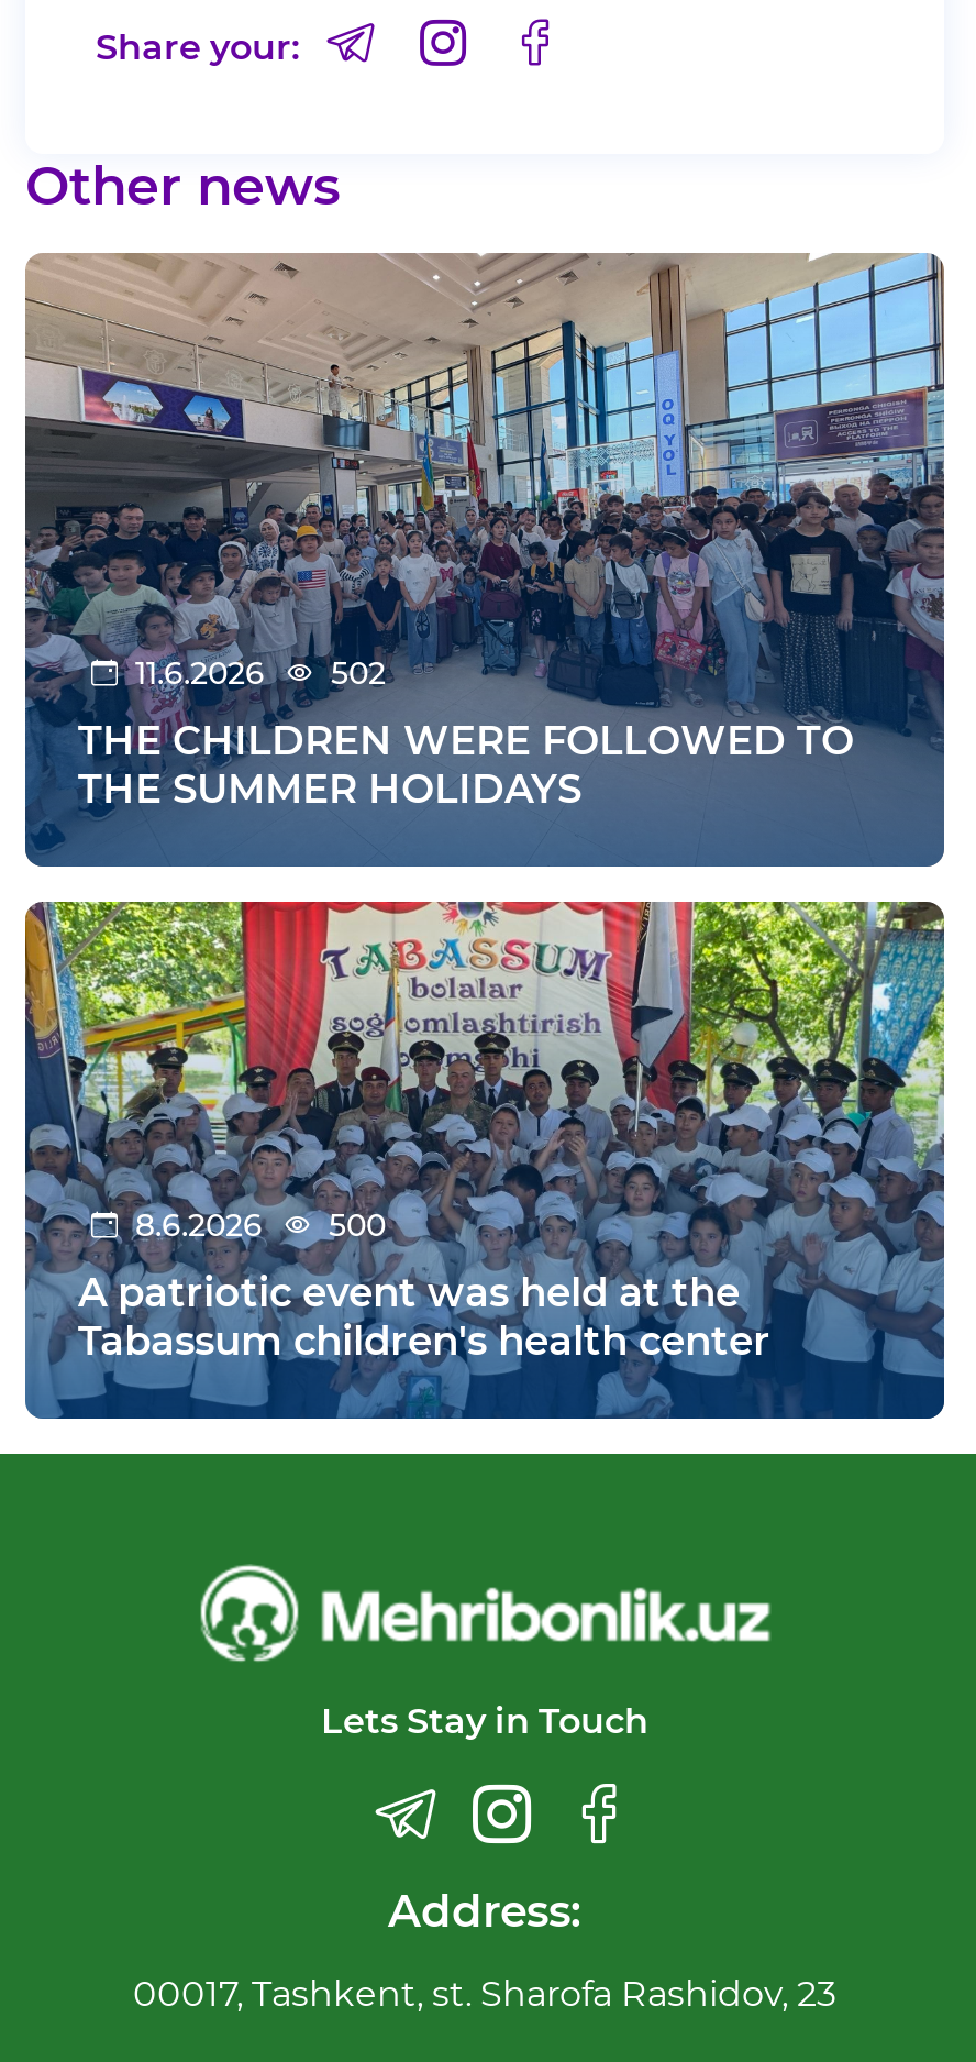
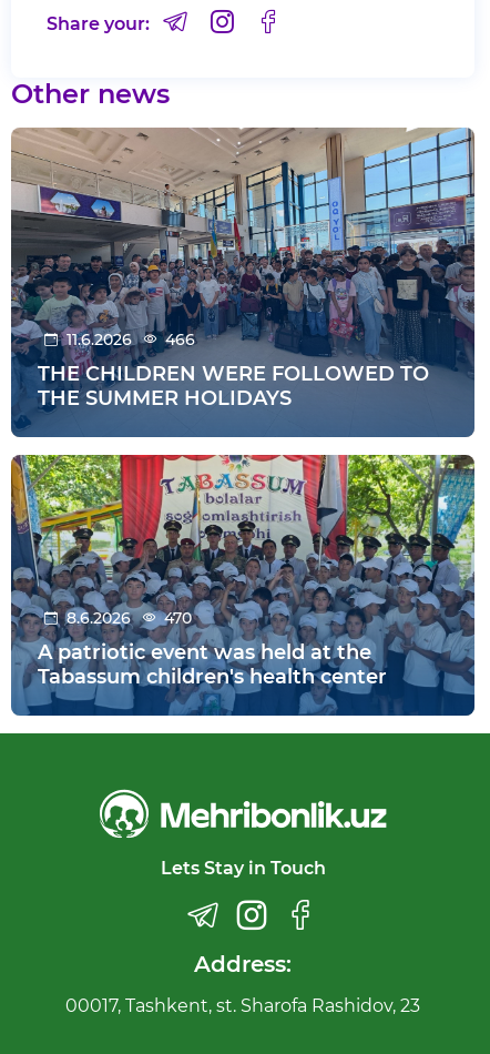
- 11.6.2026 502
+ 11.6.2026 466

- 8.6.2026 500
+ 8.6.2026 470
